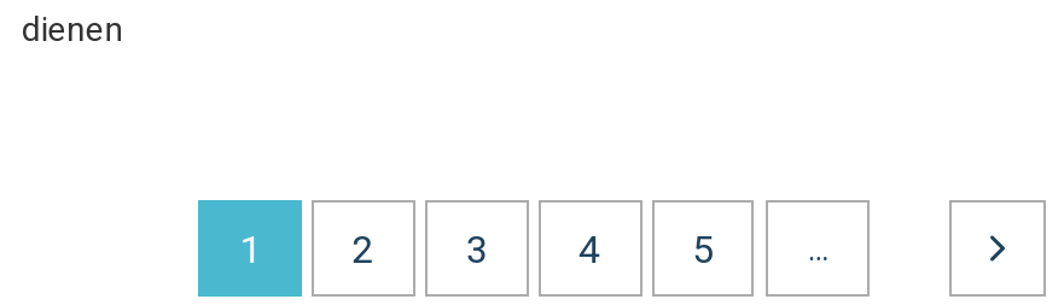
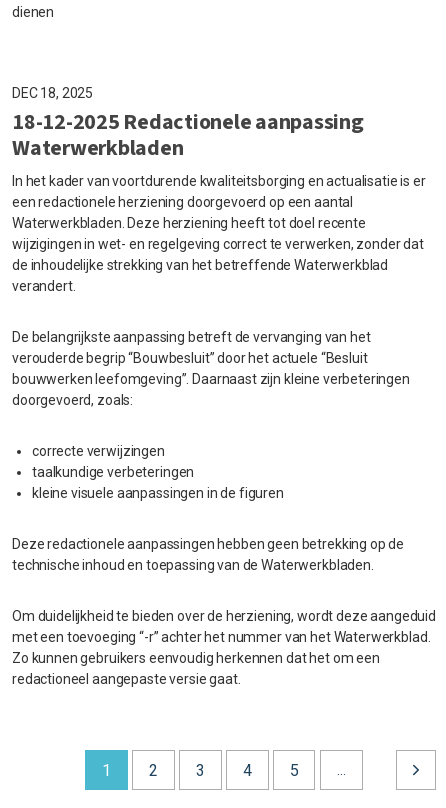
+ DEC 18, 2025
+ 18-12-2025 Redactionele aanpassing
+ Waterwerkbladen
+ In het kader van voortdurende kwaliteitsborging en actualisatie is er
+ een redactionele herziening doorgevoerd op een aantal
+ Waterwerkbladen. Deze herziening heeft tot doel recente
+ wijzigingen in wet- en regelgeving correct te verwerken, zonder dat
+ de inhoudelijke strekking van het betreffende Waterwerkblad
+ verandert.
+ De belangrijkste aanpassing betreft de vervanging van het
+ verouderde begrip “Bouwbesluit” door het actuele “Besluit
+ bouwwerken leefomgeving”. Daarnaast zijn kleine verbeteringen
+ doorgevoerd, zoals:
+ correcte verwijzingen
+ taalkundige verbeteringen
+ kleine visuele aanpassingen in de figuren
+ Deze redactionele aanpassingen hebben geen betrekking op de
+ technische inhoud en toepassing van de Waterwerkbladen.
+ Om duidelijkheid te bieden over de herziening, wordt deze aangeduid
+ met een toevoeging “-r” achter het nummer van het Waterwerkblad.
+ Zo kunnen gebruikers eenvoudig herkennen dat het om een
+ redactioneel aangepaste versie gaat.
